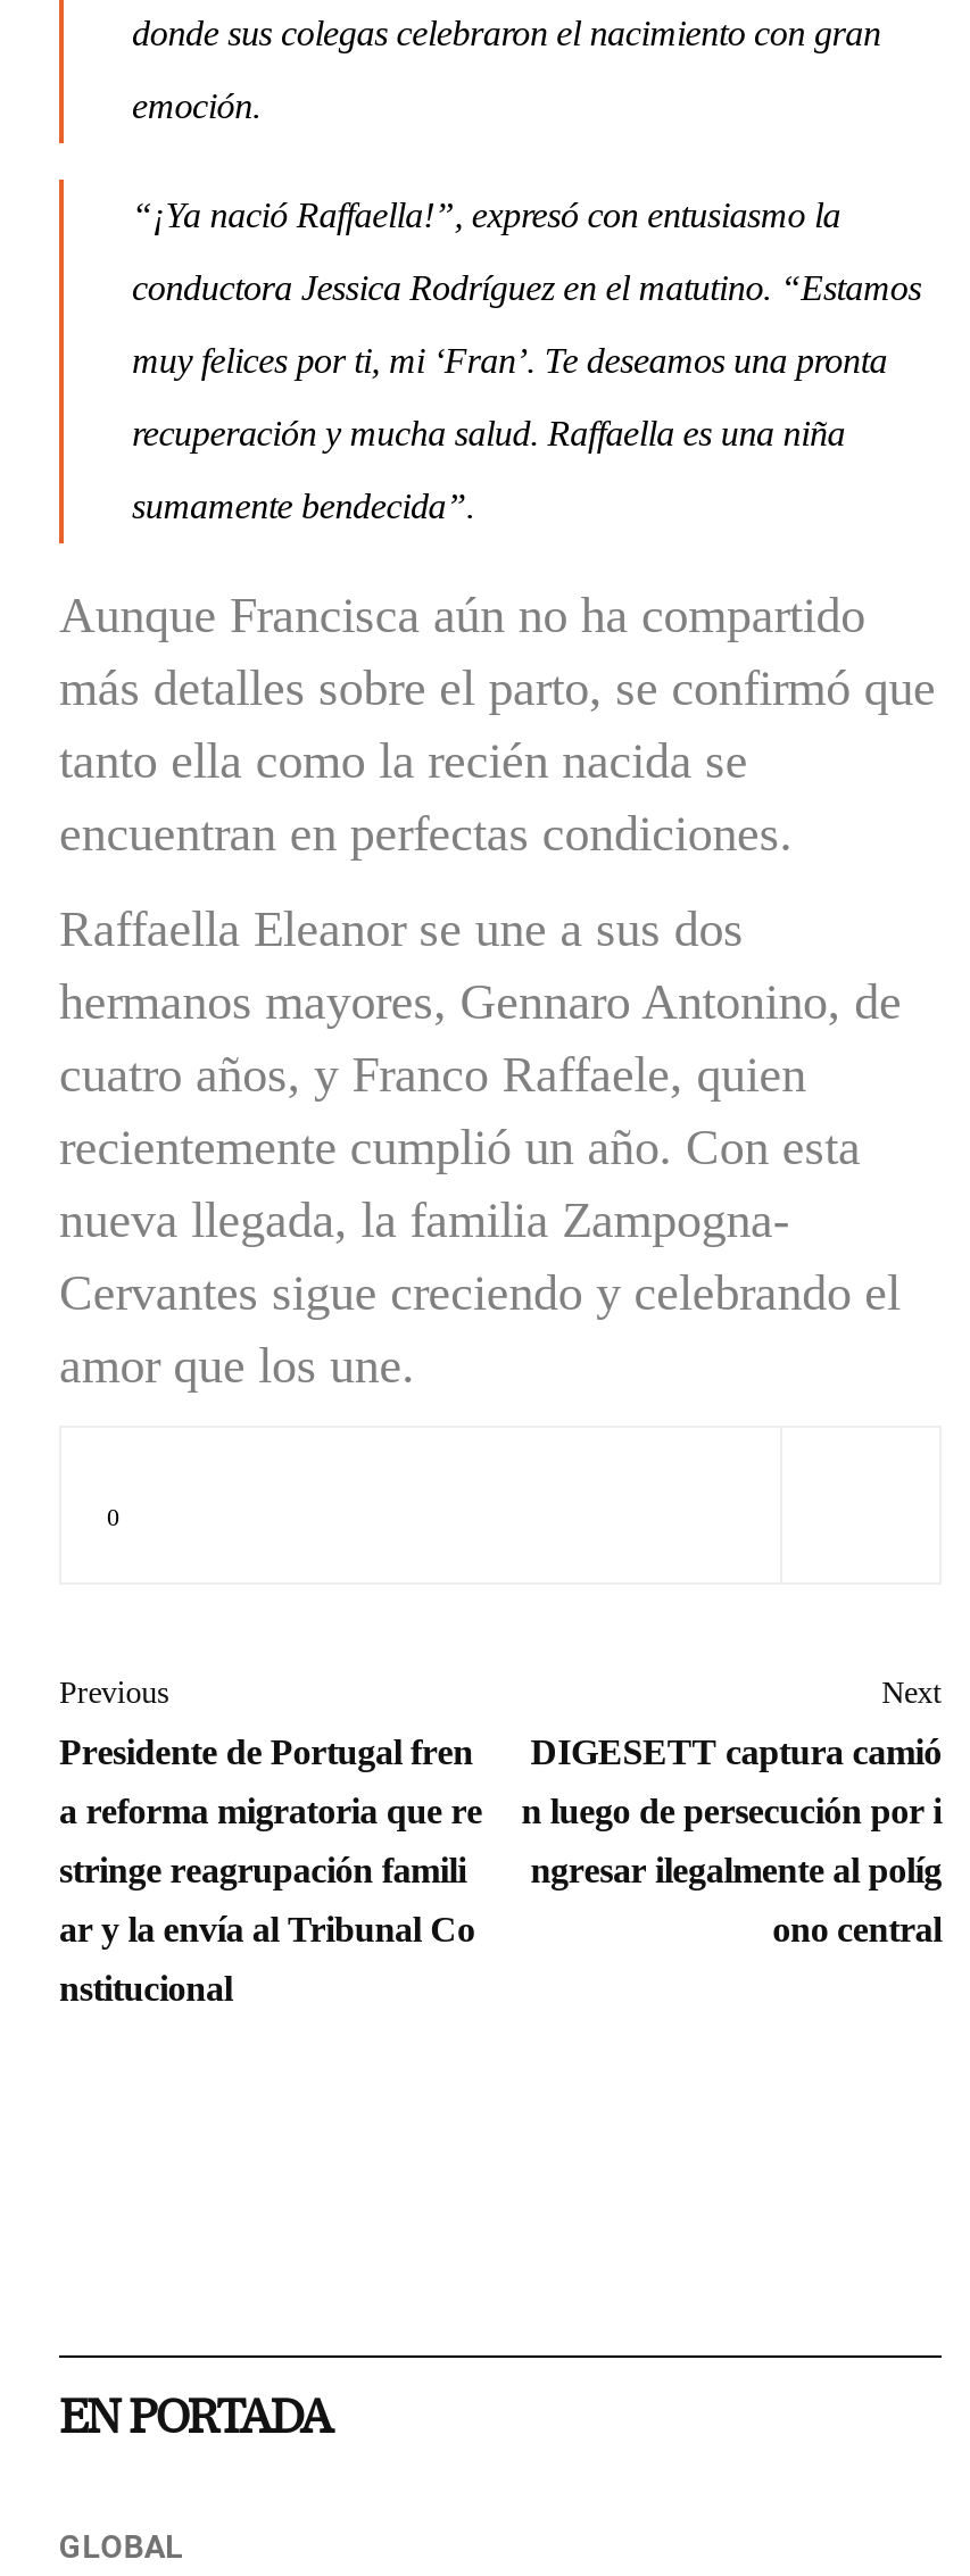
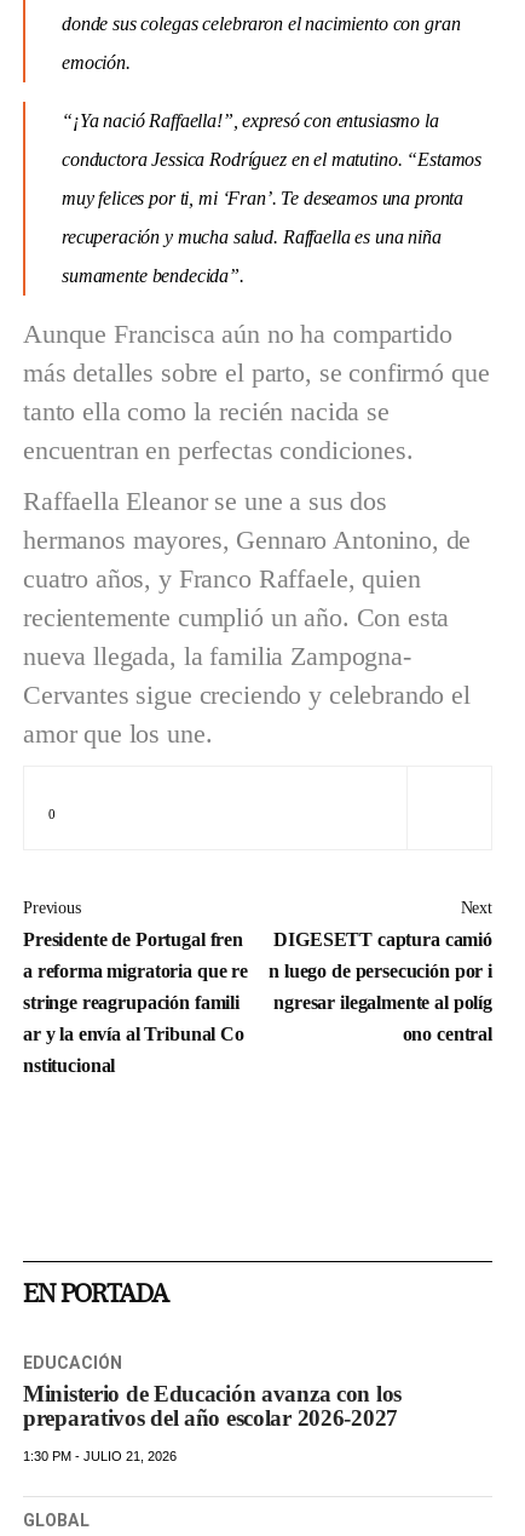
+ EDUCACIÓN
+ Ministerio de Educación avanza con los
+ preparativos del año escolar 2026-2027
+ 1:30 PM - JULIO 21, 2026
